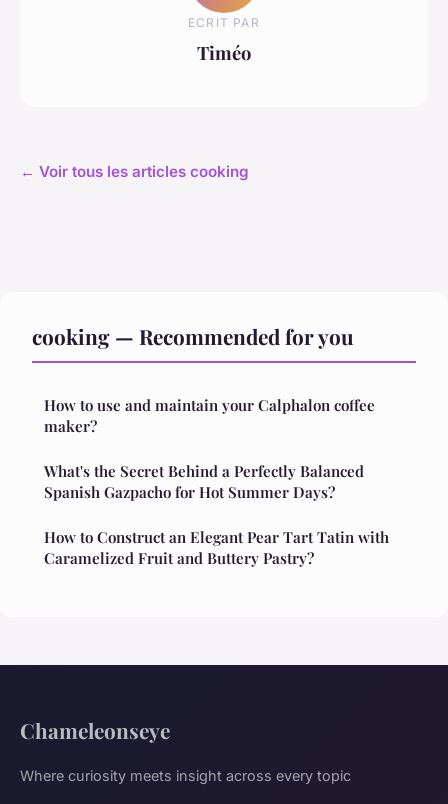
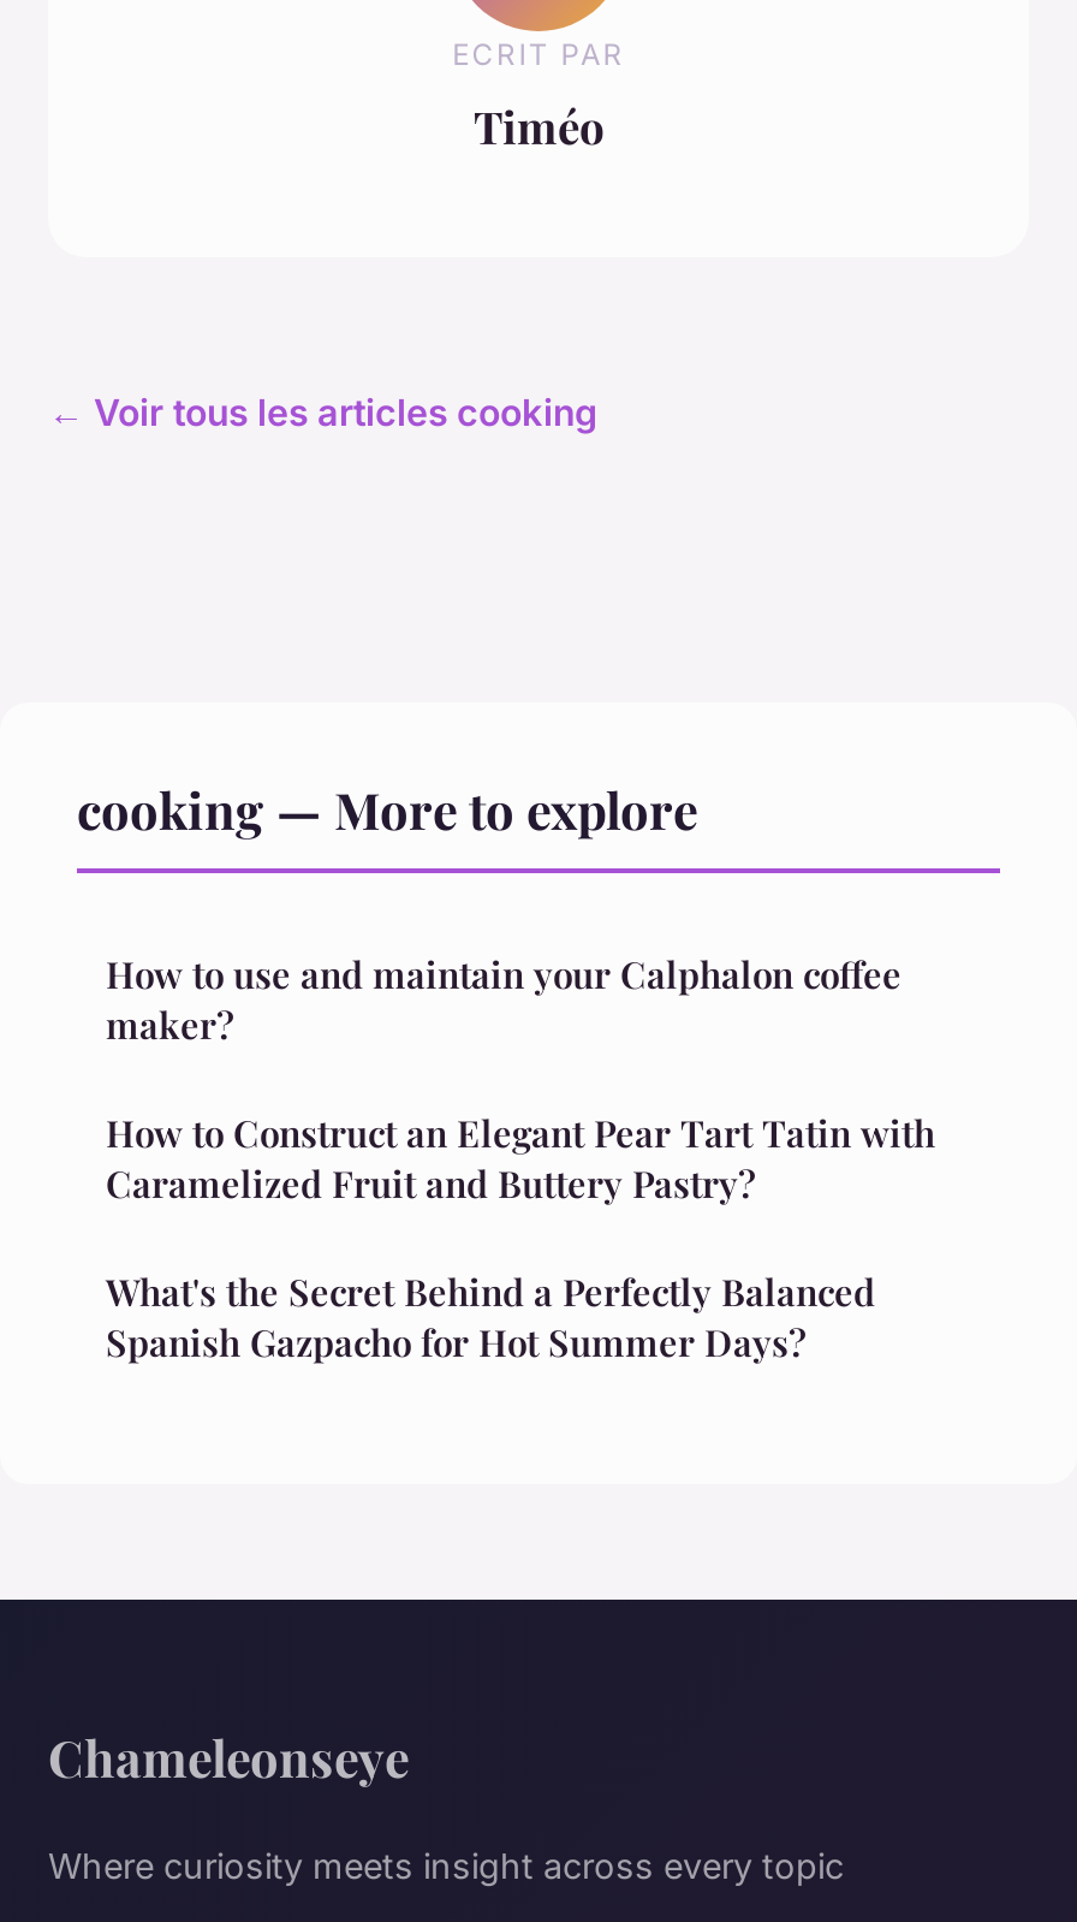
- cooking — Recommended for you
+ cooking — More to explore

moved down: What's the Secret Behind a Perfectly Balanced | Spanish Gazpacho for Hot Summer Days?

moved up: How to Construct an Elegant Pear Tart Tatin with | Caramelized Fruit and Buttery Pastry?
